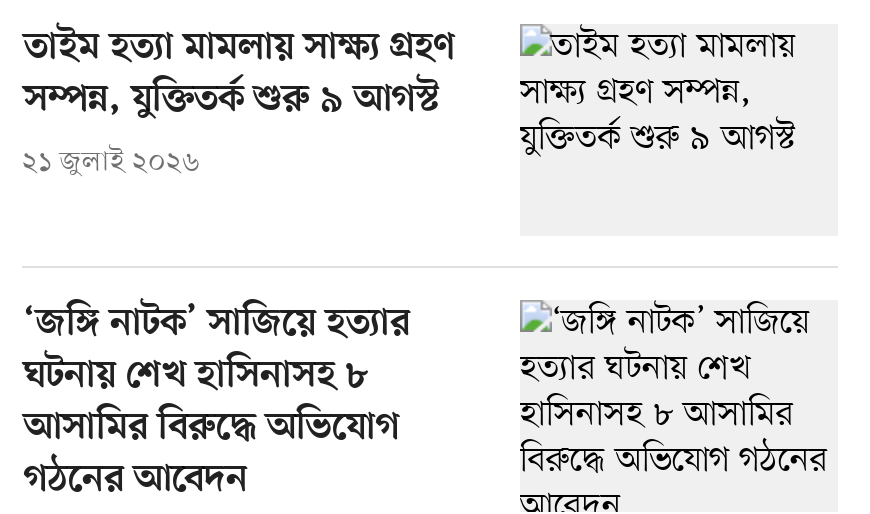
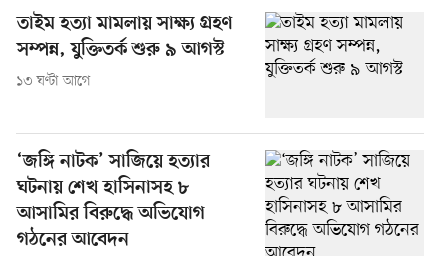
- ২১ জুলাই ২০২৬
+ ১৩ ঘণ্টা আগে
